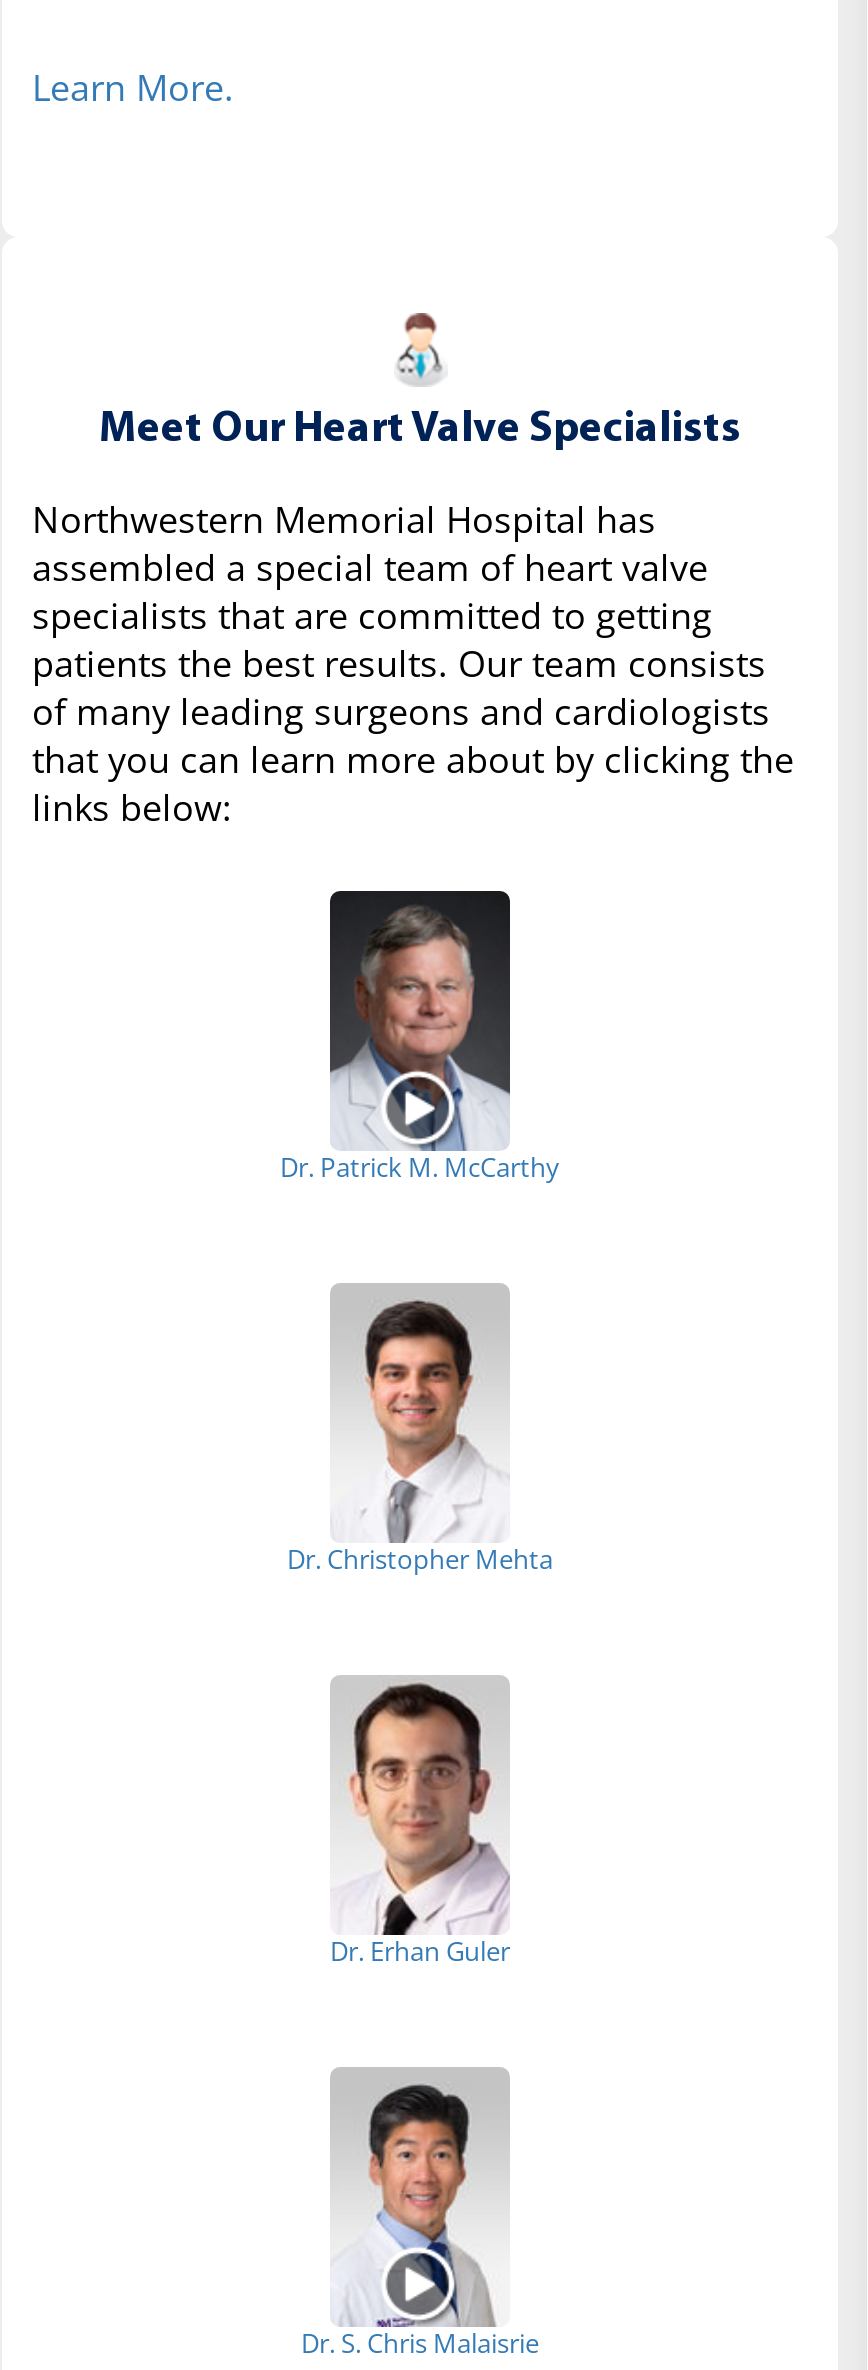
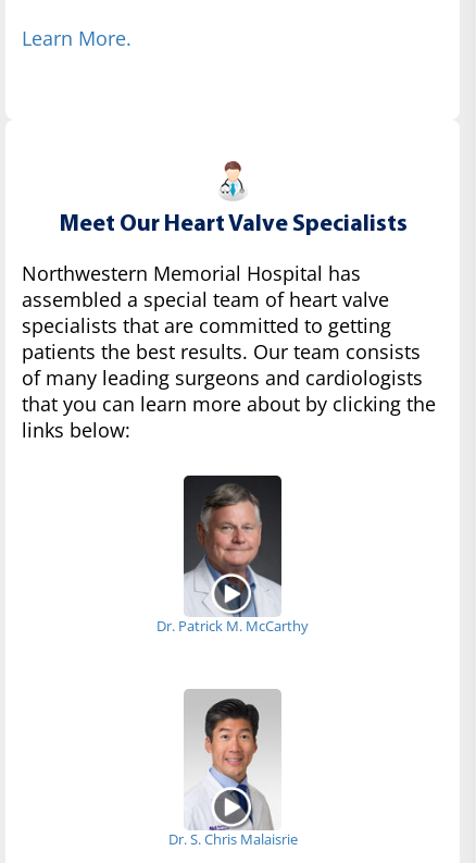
- [image]
- Dr. Christopher Mehta

- [image]
- Dr. Erhan Guler
